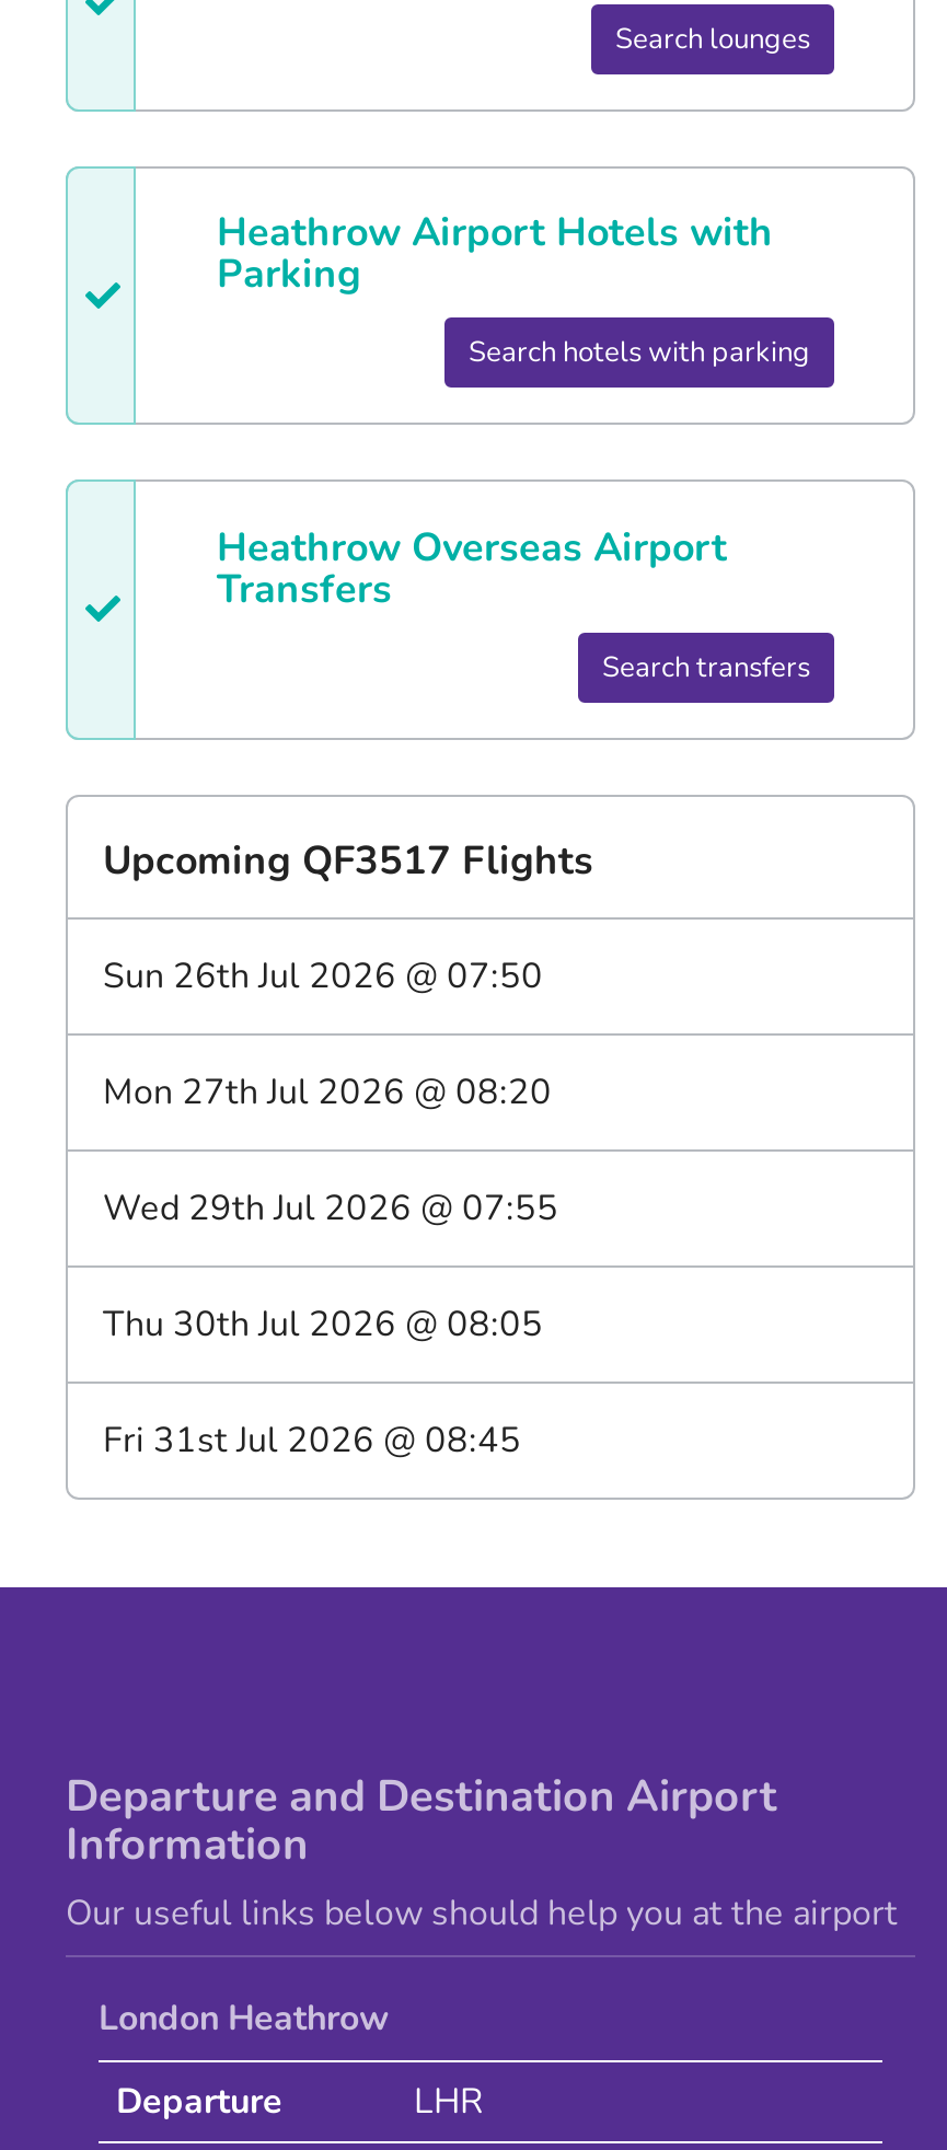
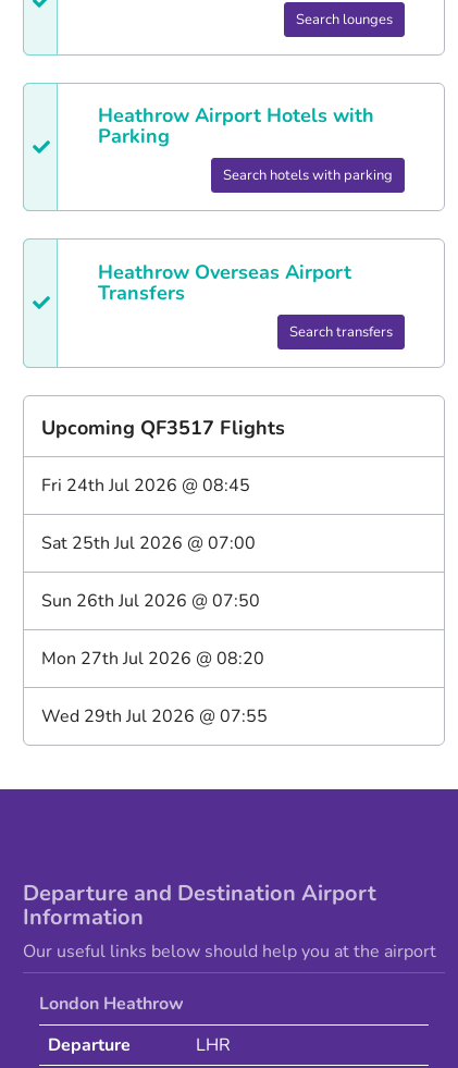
+ Fri 24th Jul 2026 @ 08:45
+ Sat 25th Jul 2026 @ 07:00

moved down: Sun 26th Jul 2026 @ 07:50 | Mon 27th Jul 2026 @ 08:20 | Wed 29th Jul 2026 @ 07:55

- Thu 30th Jul 2026 @ 08:05
- Fri 31st Jul 2026 @ 08:45
